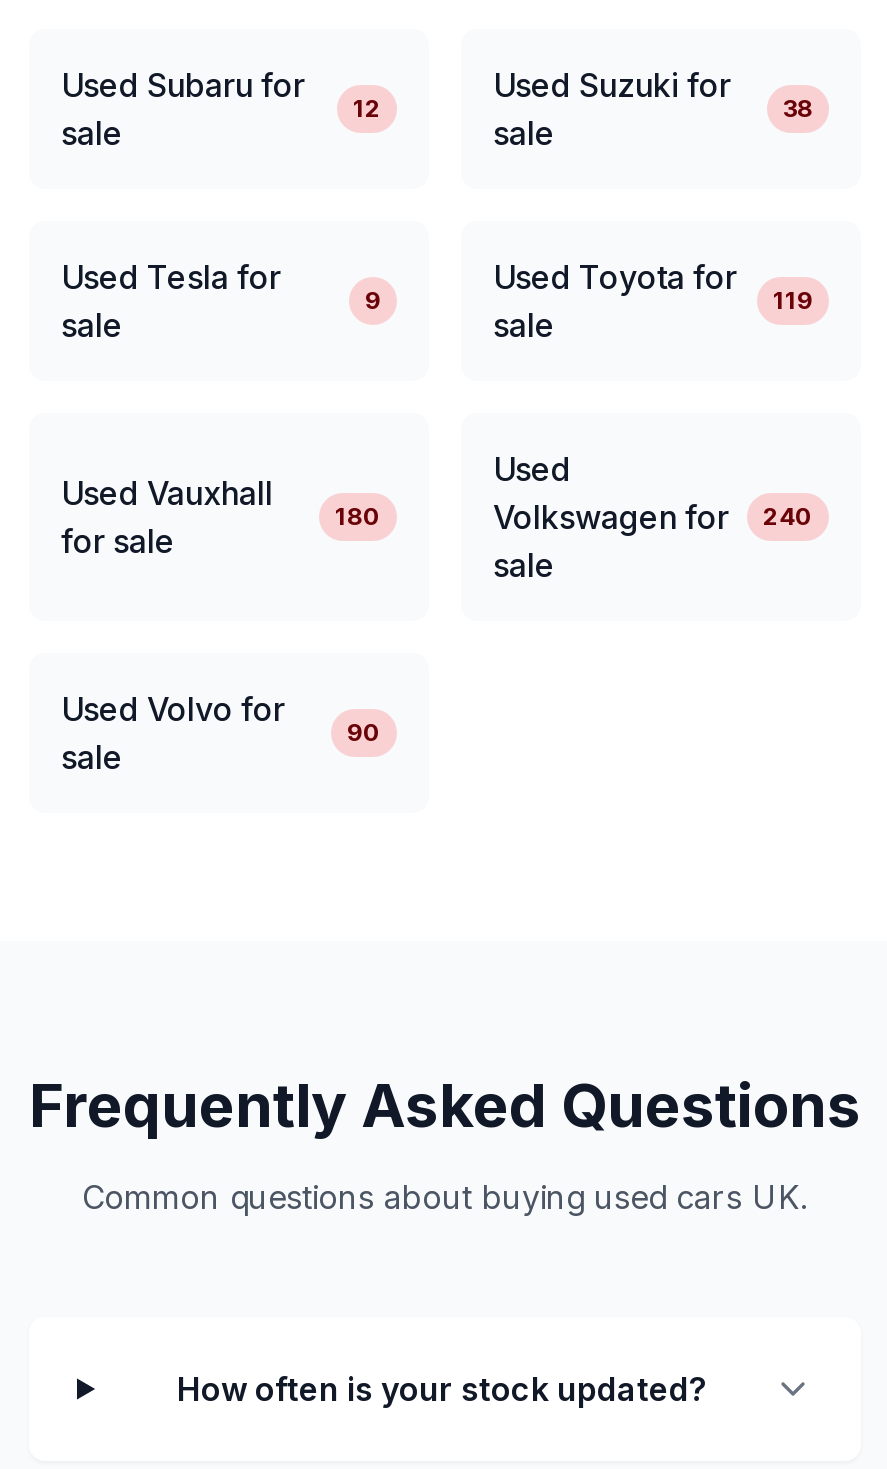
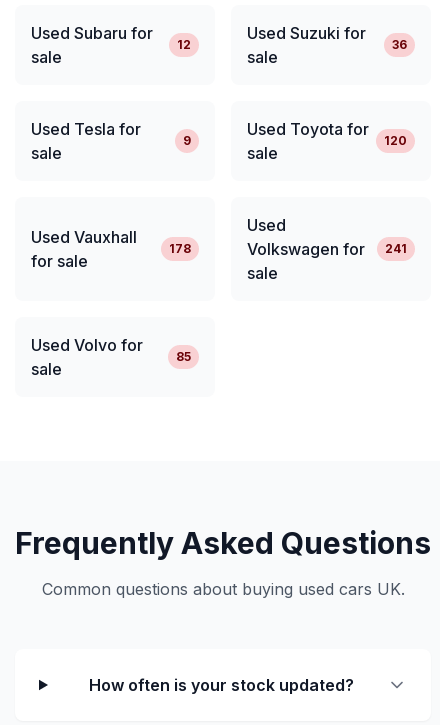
- 38
+ 36

- 119
+ 120

- 180
+ 178

- Volkswagen for 240
+ Volkswagen for 241

- 90
+ 85
